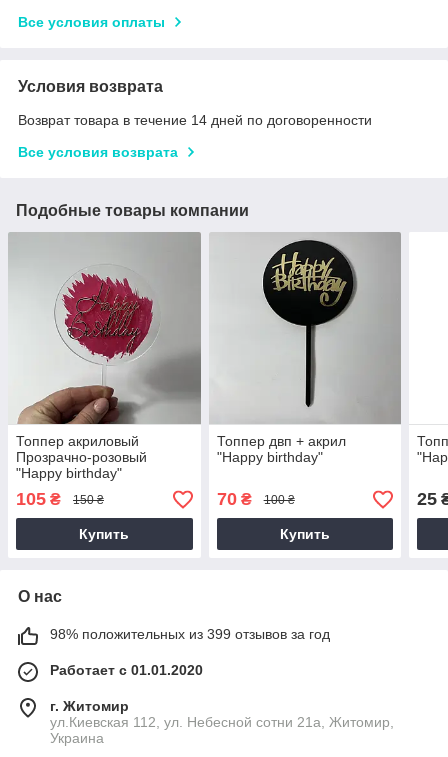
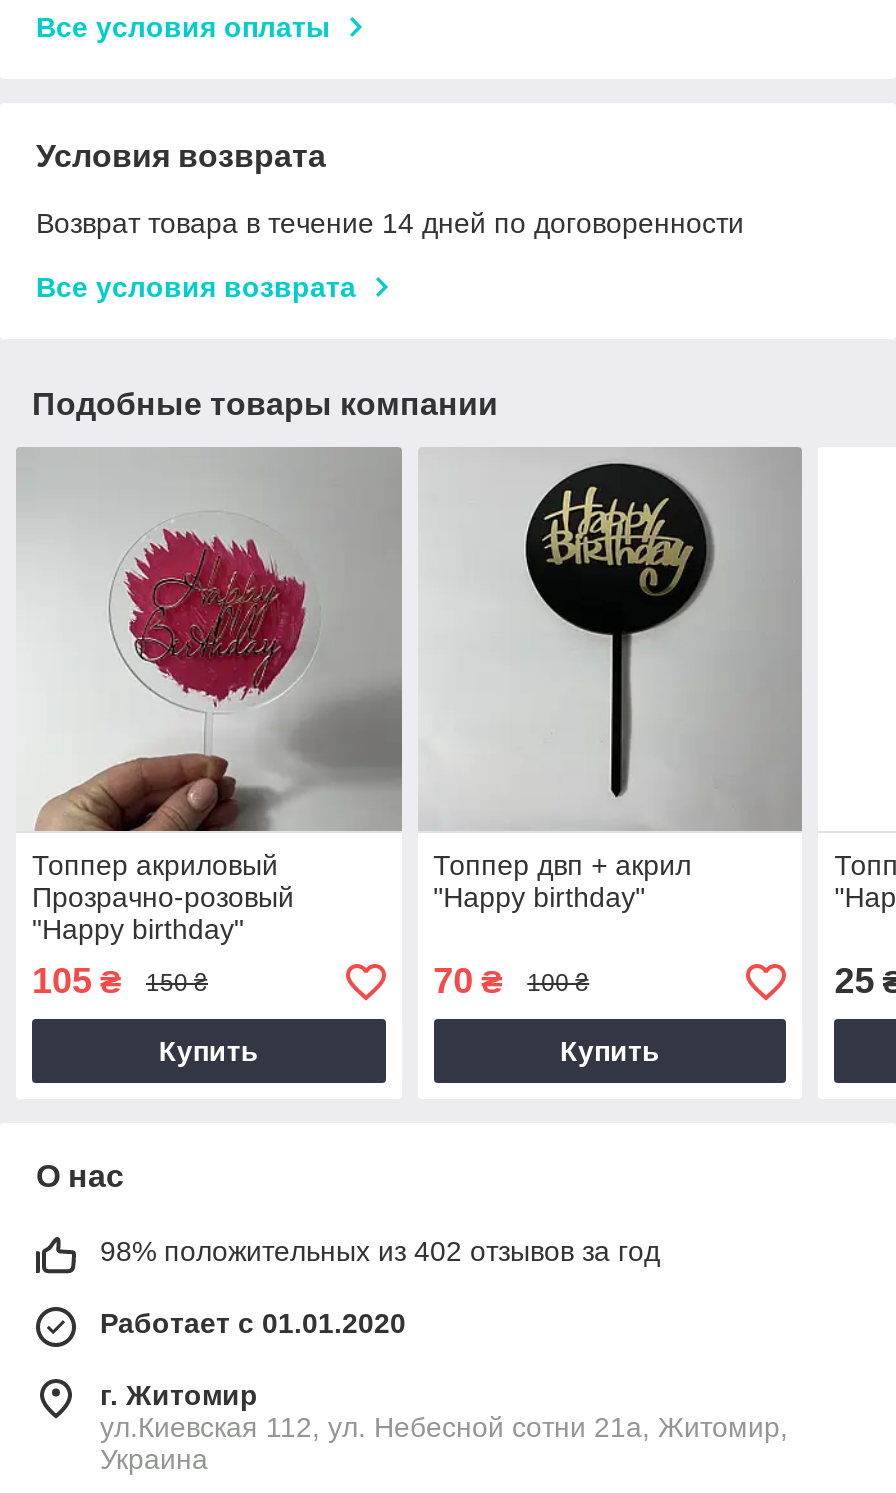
- 98% положительных из 399 отзывов за год
+ 98% положительных из 402 отзывов за год
